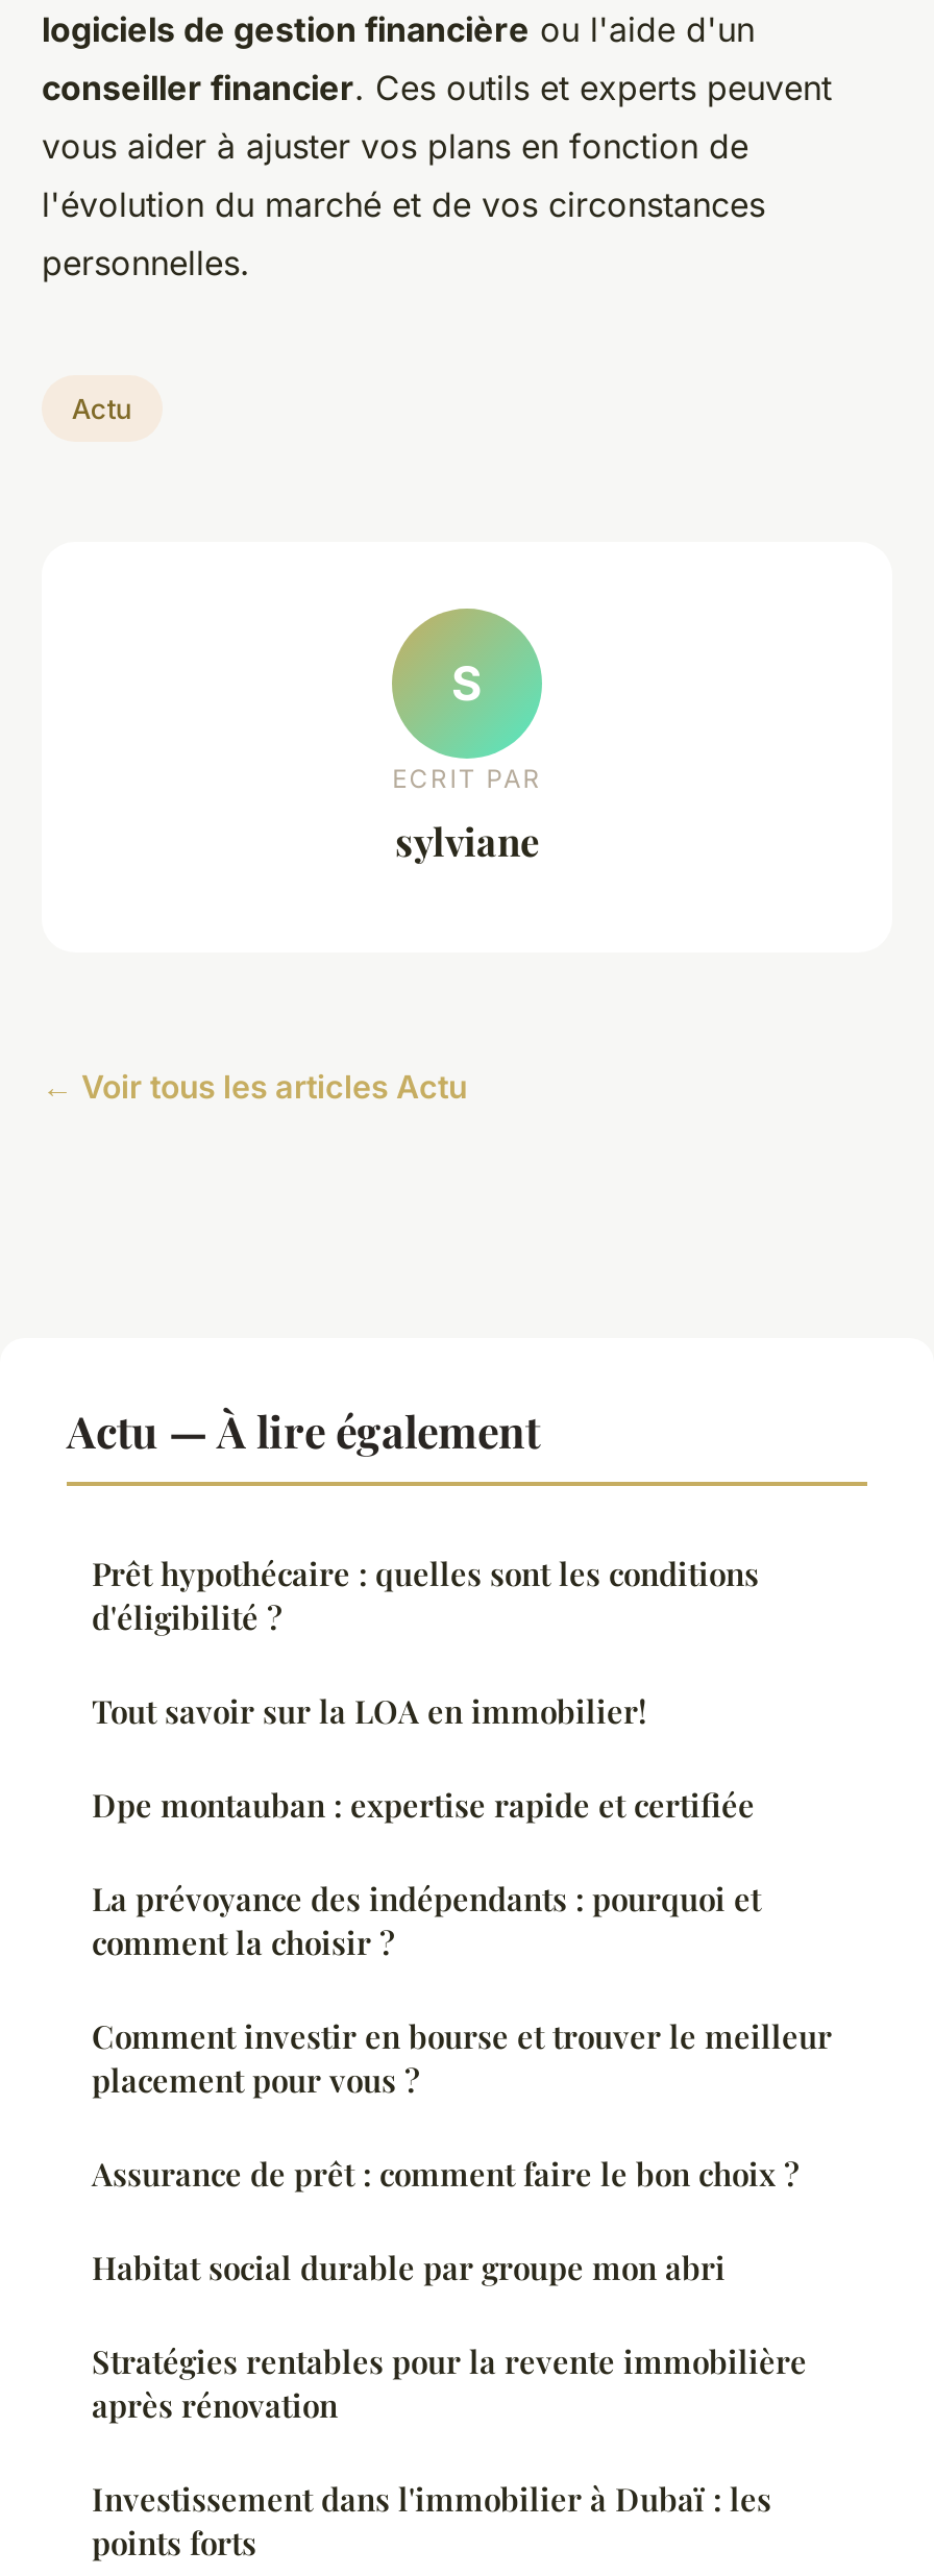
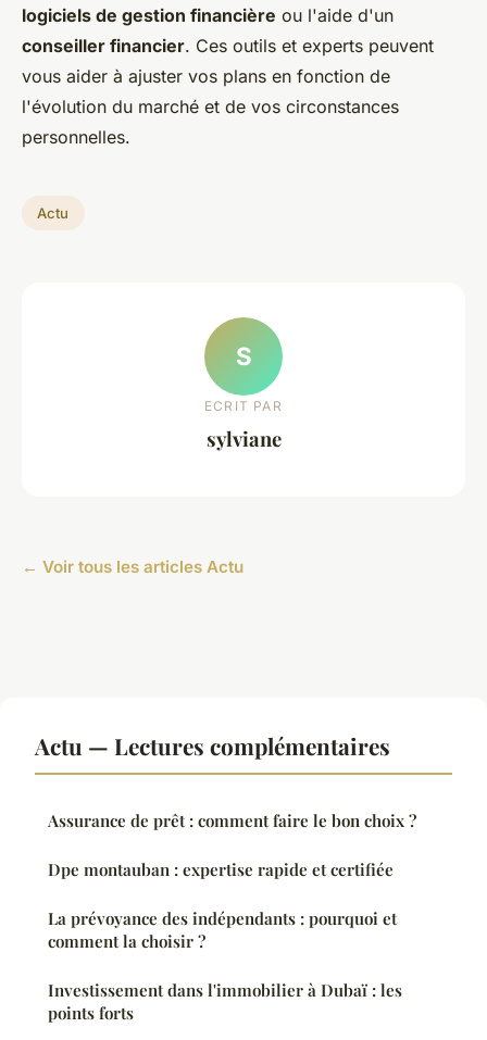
- Actu — À lire également
- Prêt hypothécaire : quelles sont les conditions
- d'éligibilité ?
- Tout savoir sur la LOA en immobilier!
+ Actu — Lectures complémentaires

- Comment investir en bourse et trouver le meilleur
- placement pour vous ?
- Habitat social durable par groupe mon abri
- Stratégies rentables pour la revente immobilière
- après rénovation

moved up: Assurance de prêt : comment faire le bon choix ?
